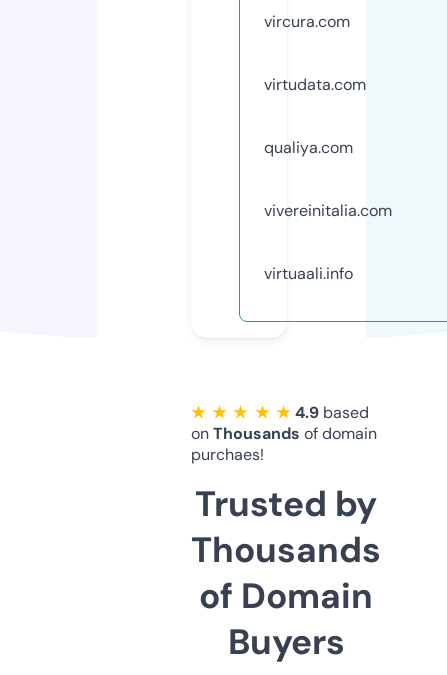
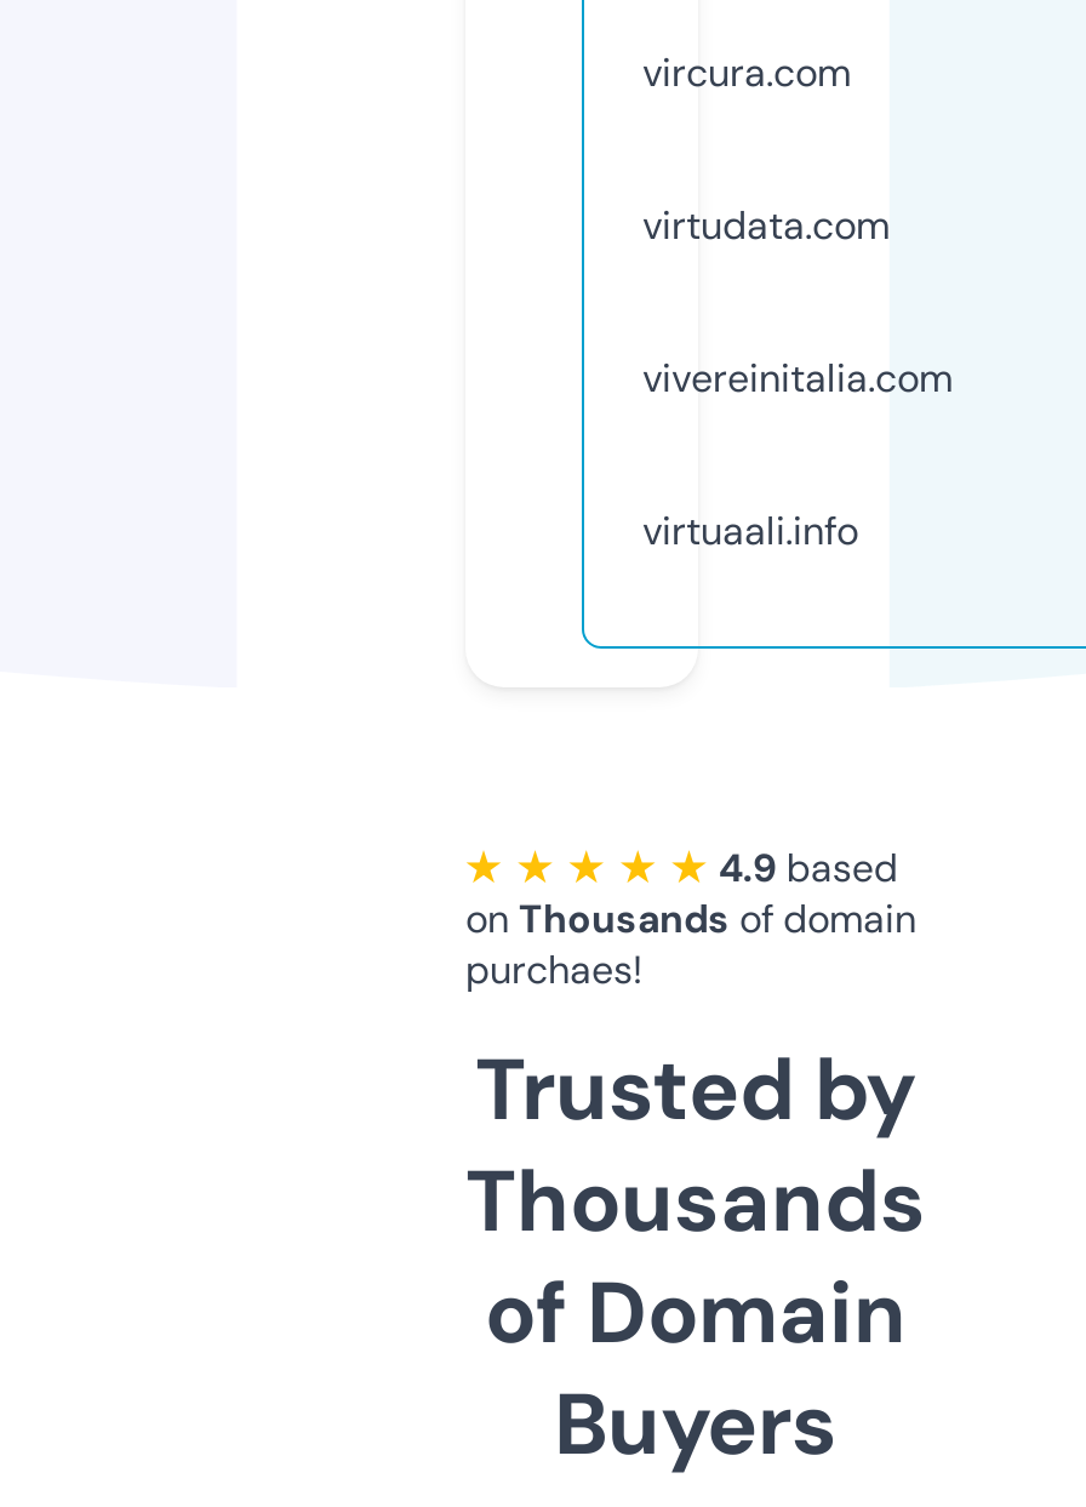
- qualiya.com
